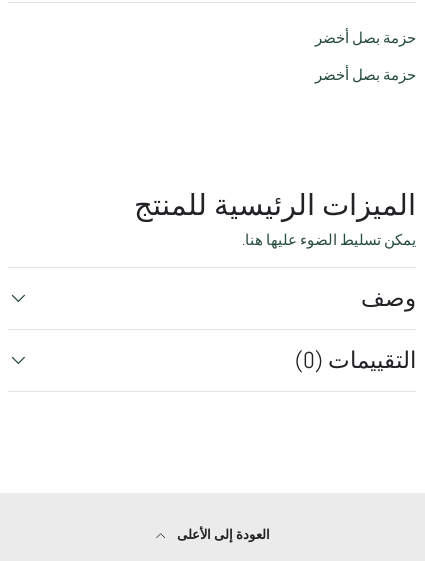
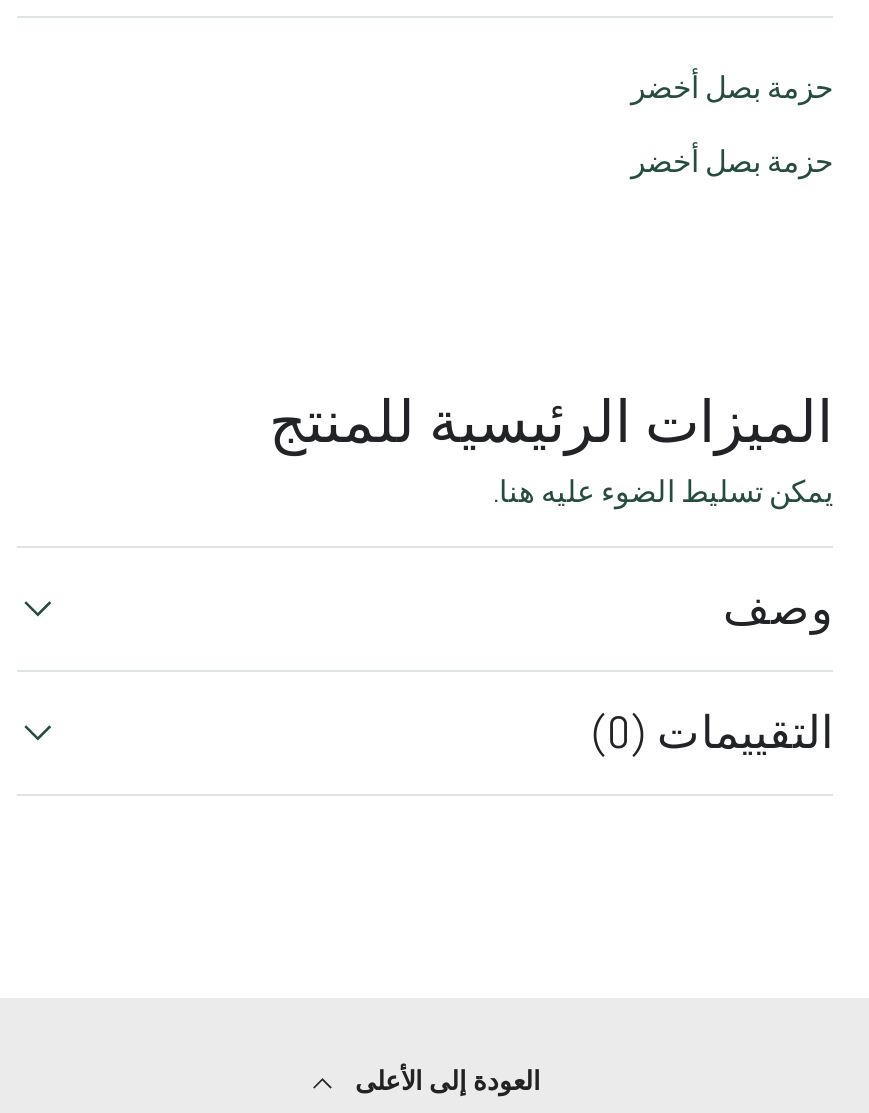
- يمكن تسليط الضوء عليها هنا.
+ يمكن تسليط الضوء عليه هنا.
